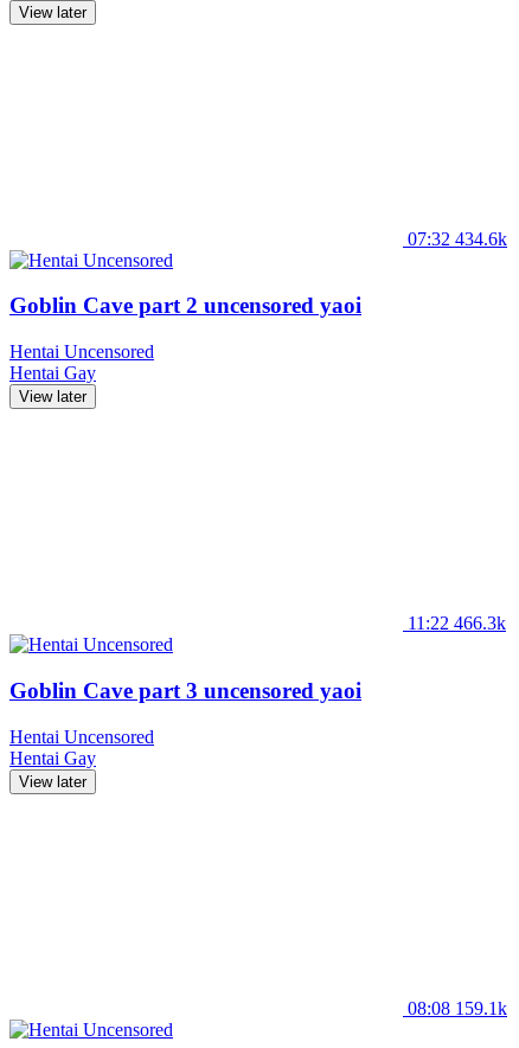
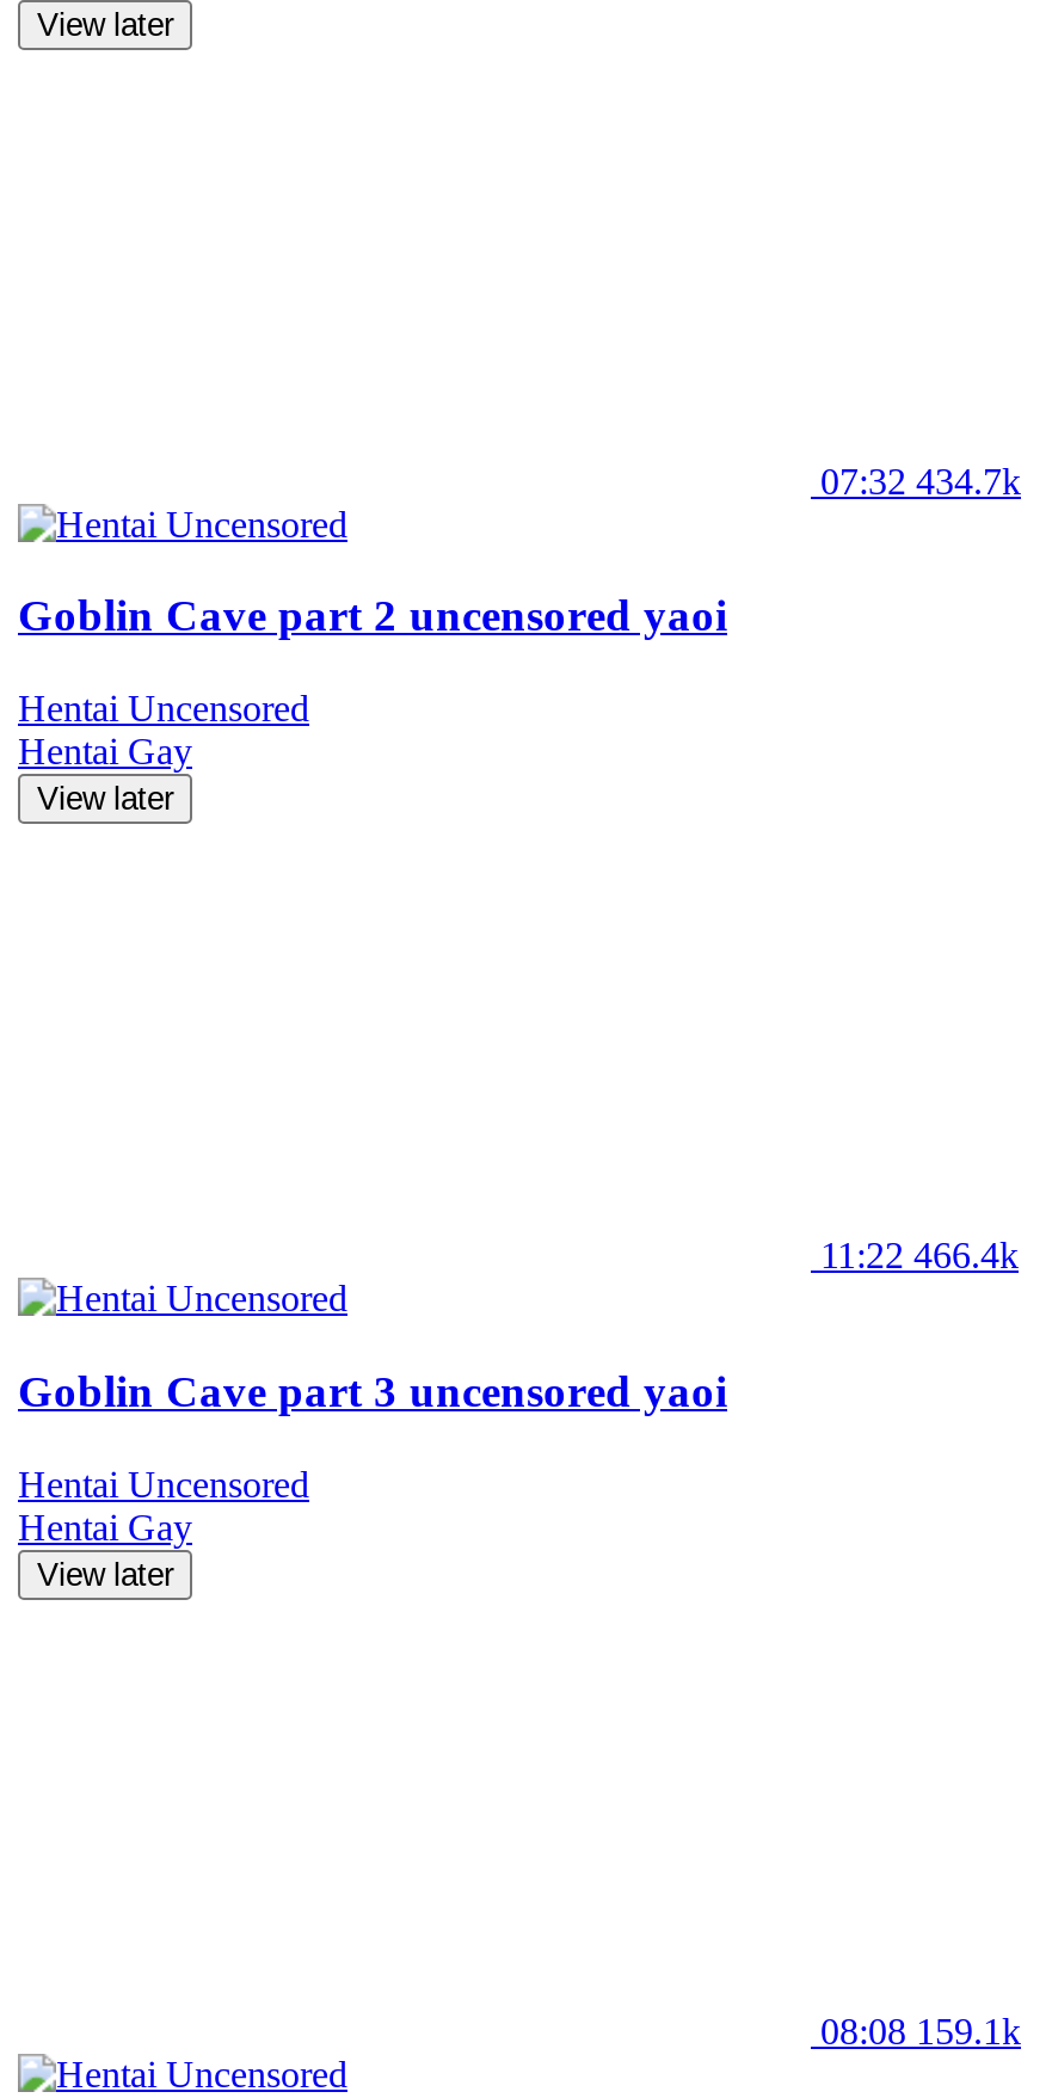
- 07:32 434.6k
+ 07:32 434.7k

- 11:22 466.3k
+ 11:22 466.4k
